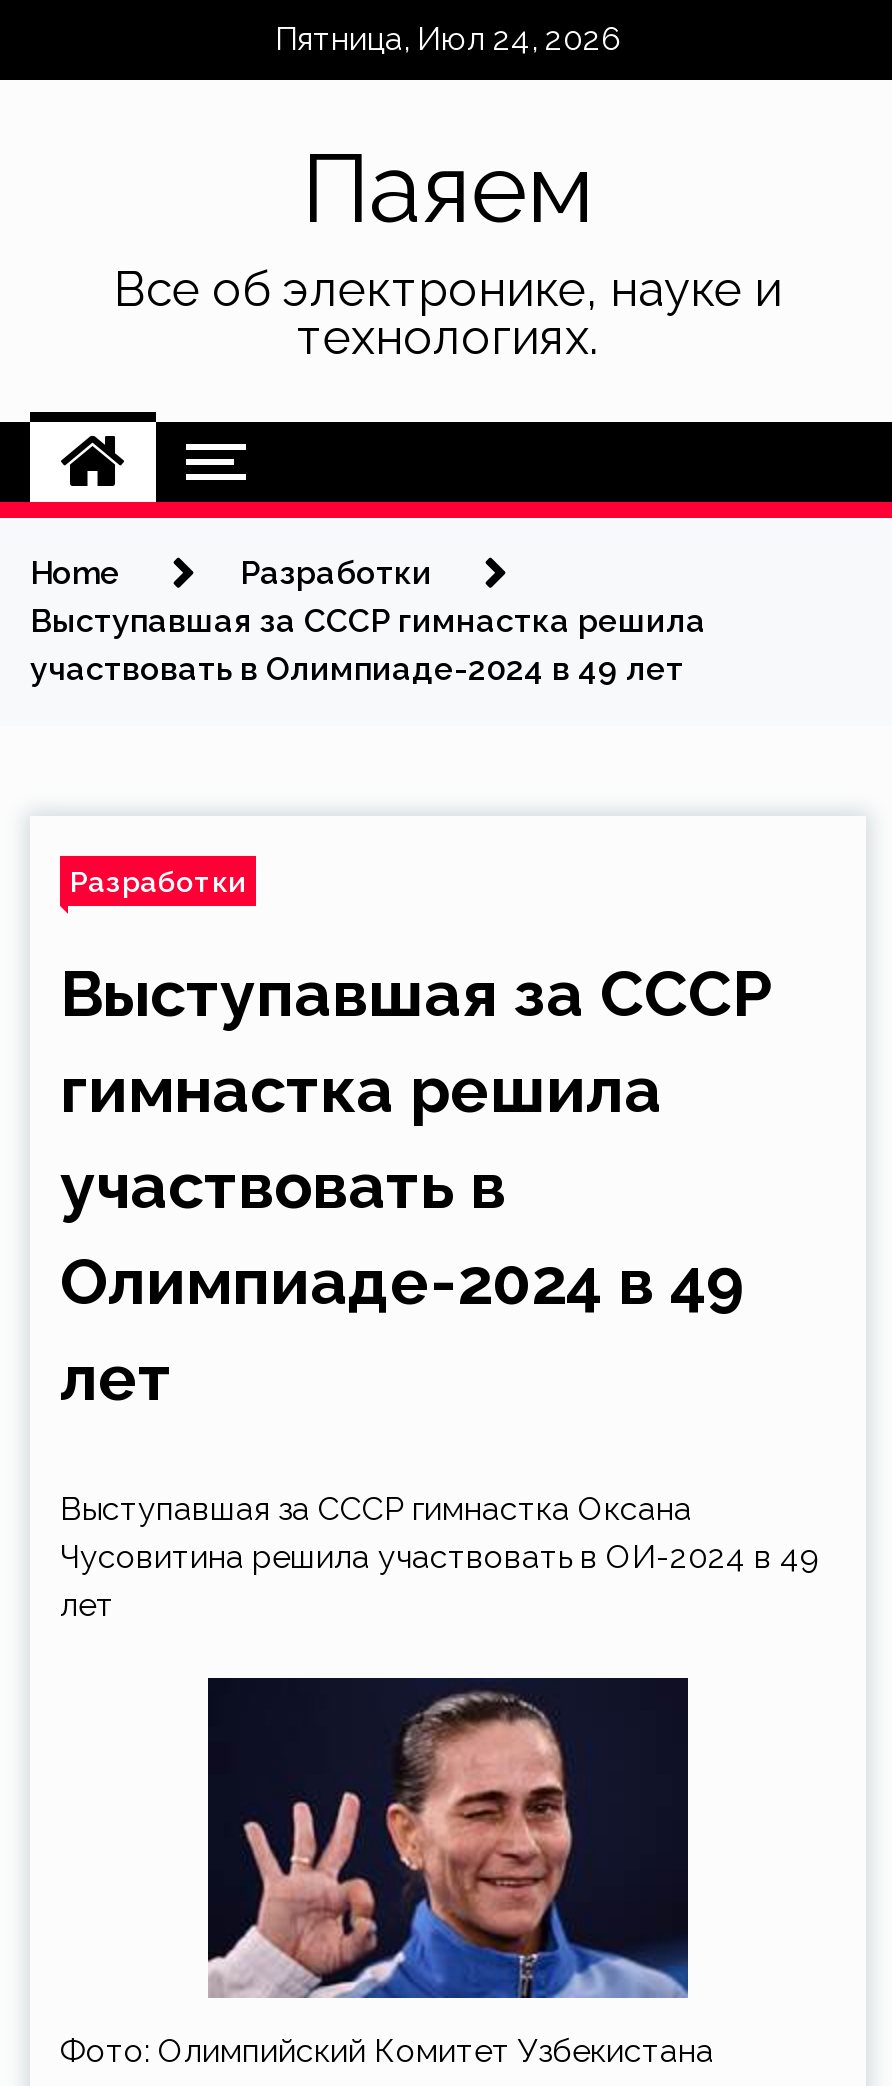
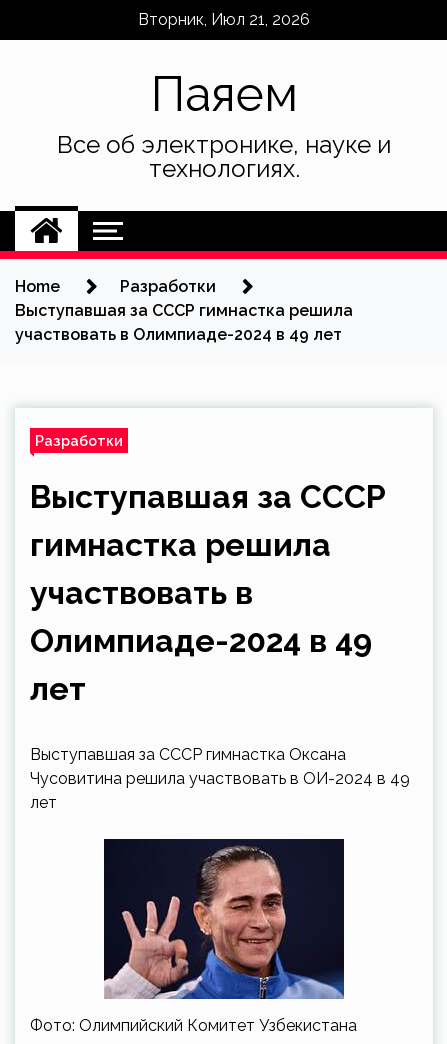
- Пятница, Июл 24, 2026
+ Вторник, Июл 21, 2026
